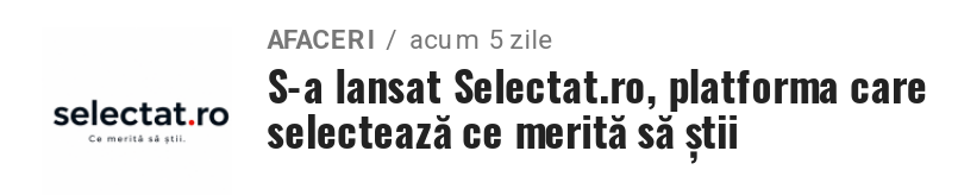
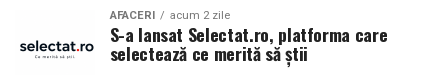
- AFACERI acum 5 zile
+ AFACERI acum 2 zile
